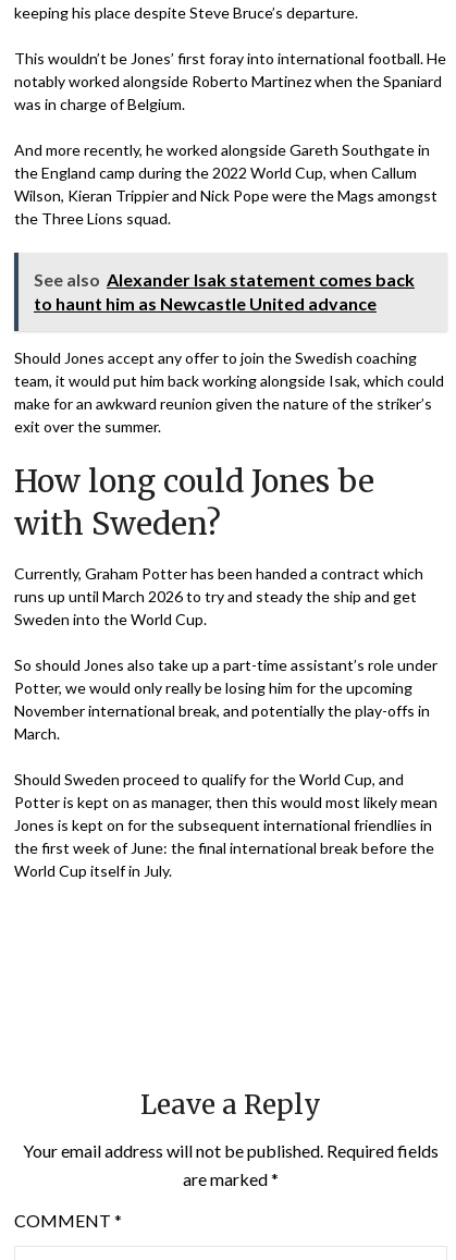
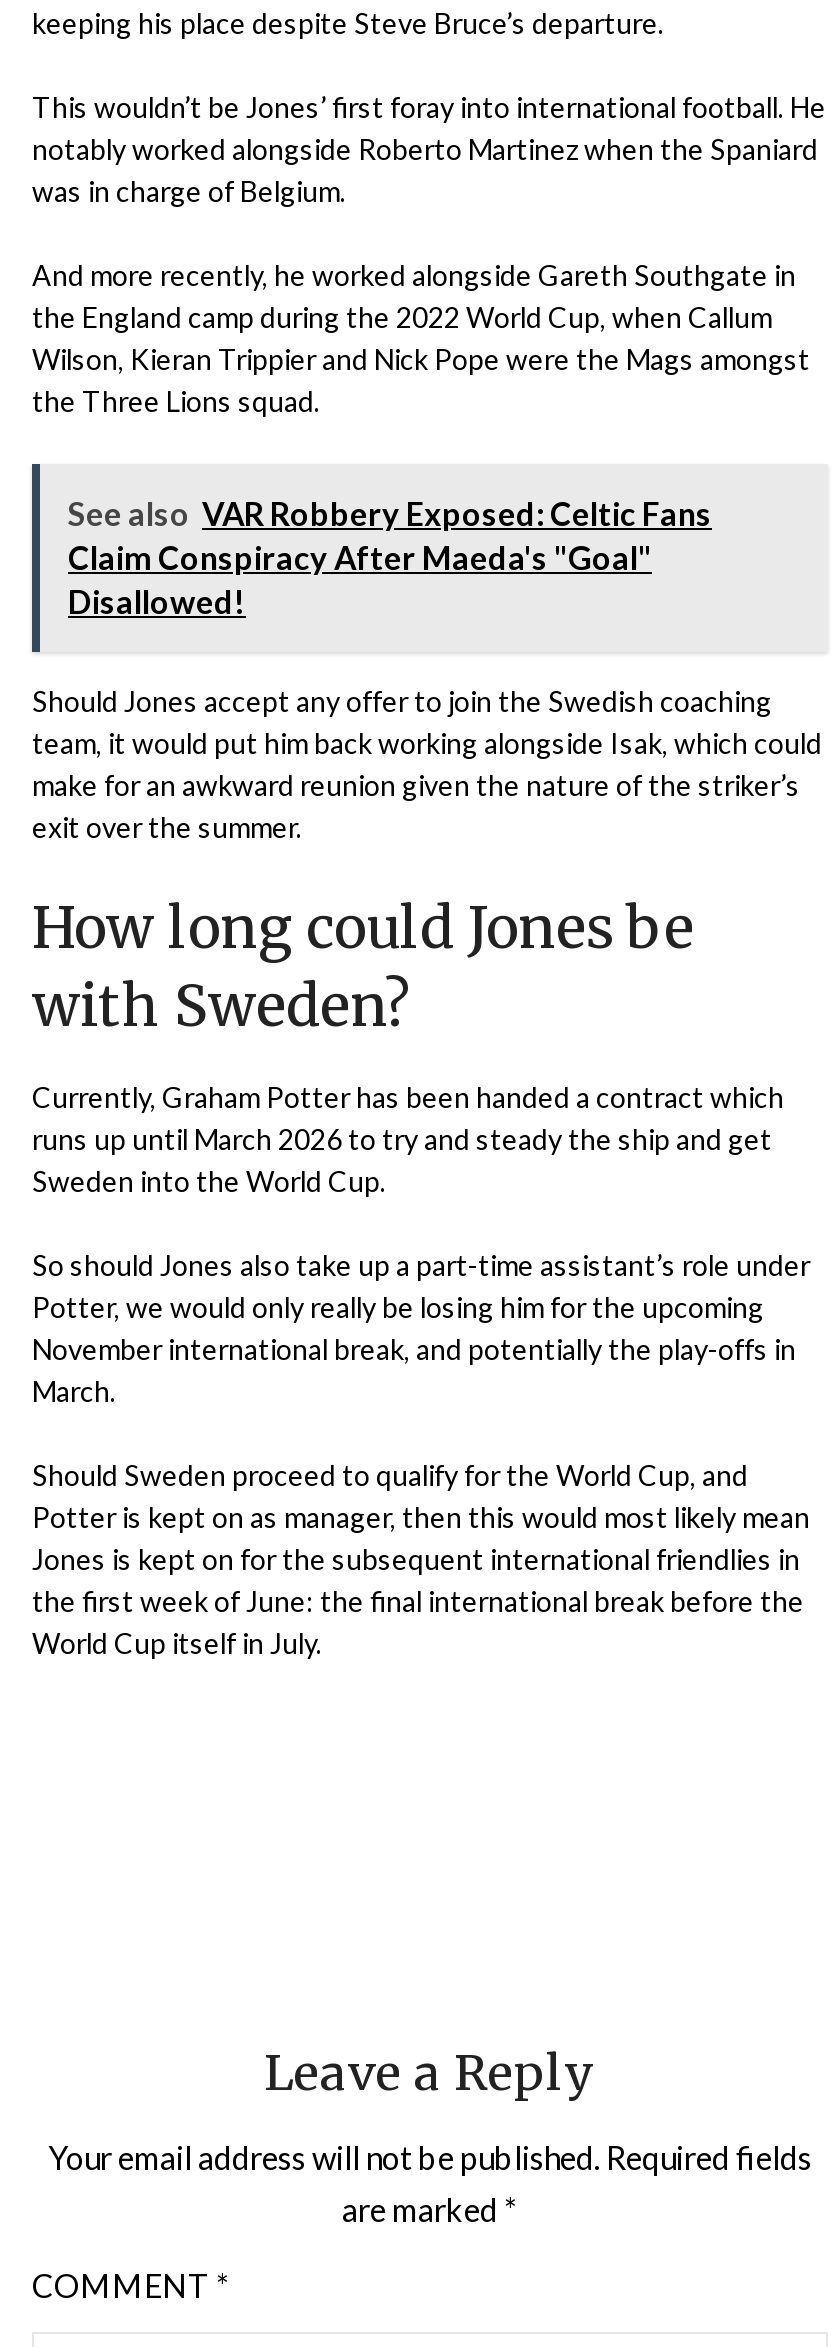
- See also Alexander Isak statement comes back
- to haunt him as Newcastle United advance
+ See also VAR Robbery Exposed: Celtic Fans
+ Claim Conspiracy After Maeda's "Goal"
+ Disallowed!
